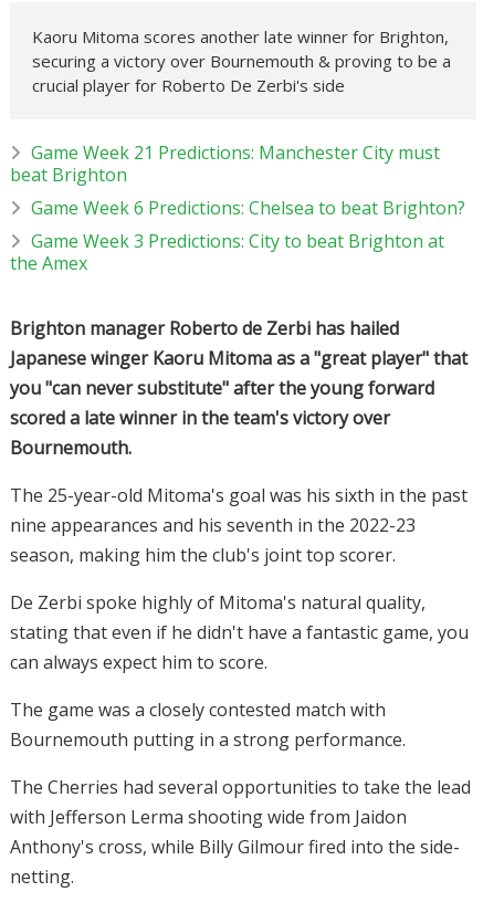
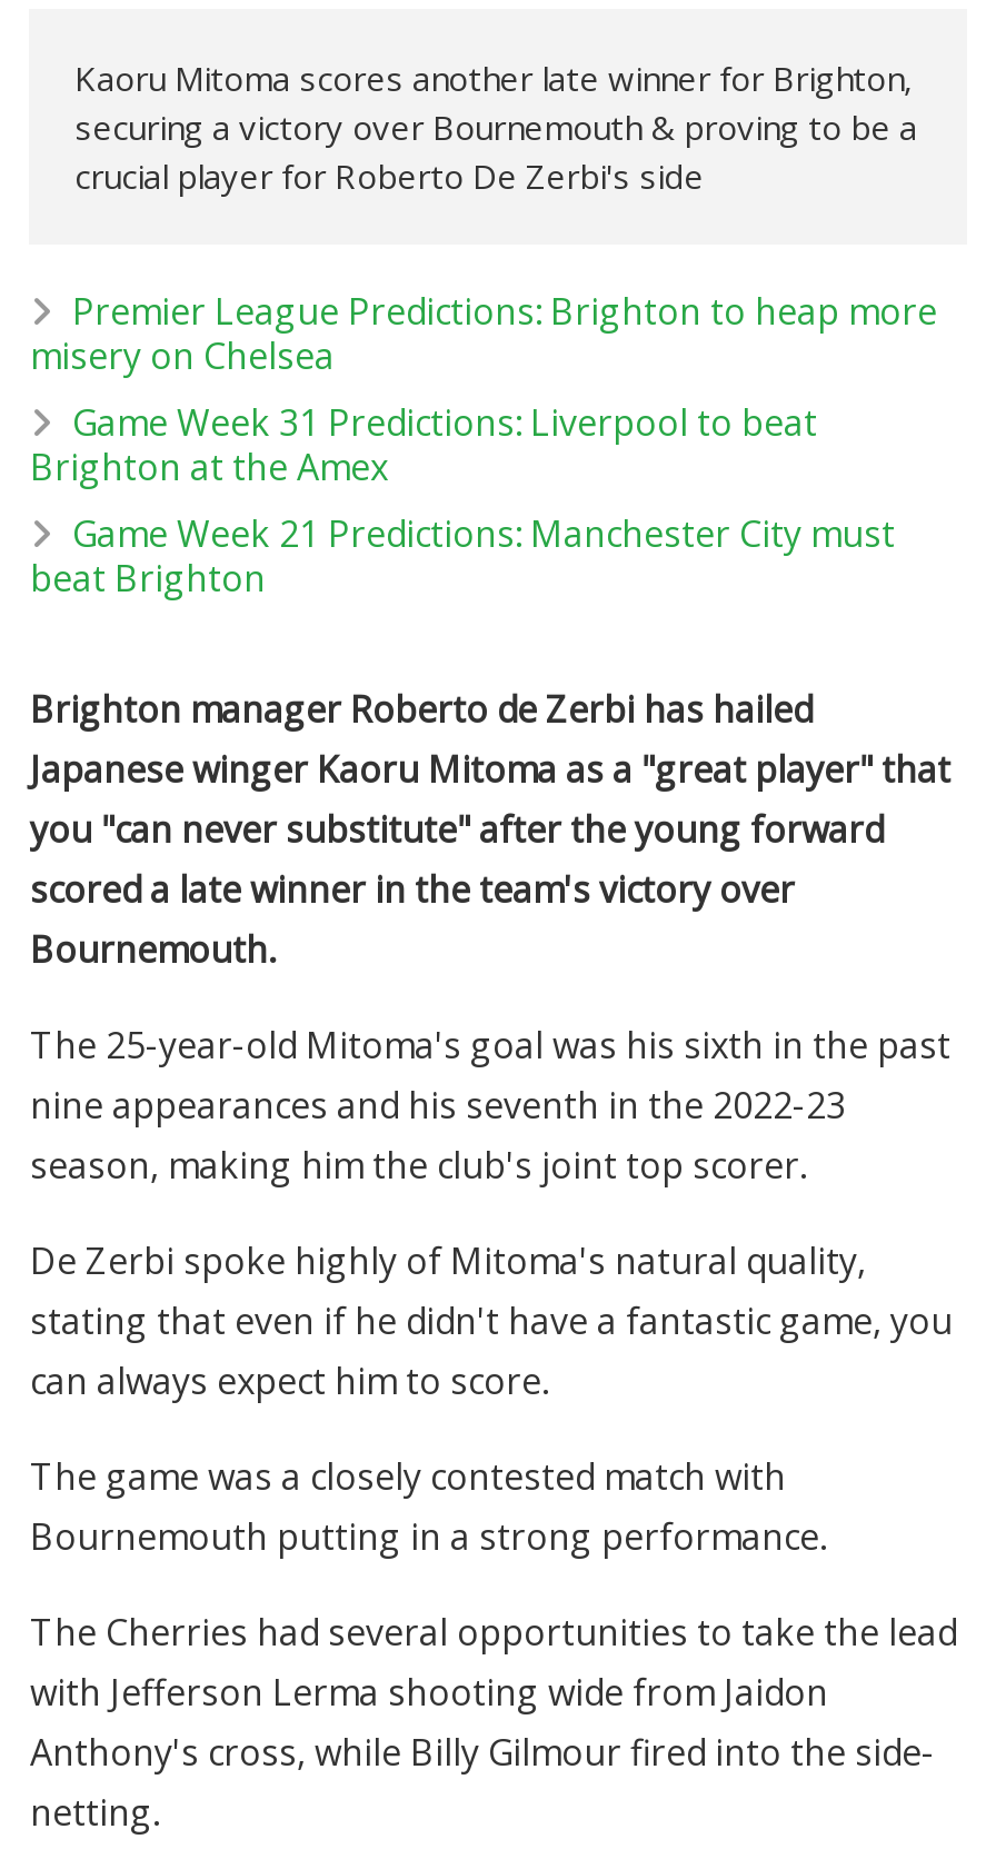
+ Premier League Predictions: Brighton to heap more
+ misery on Chelsea
+ Game Week 31 Predictions: Liverpool to beat
+ Brighton at the Amex

moved down: Game Week 21 Predictions: Manchester City must | beat Brighton

- Game Week 6 Predictions: Chelsea to beat Brighton?
- Game Week 3 Predictions: City to beat Brighton at
- the Amex
